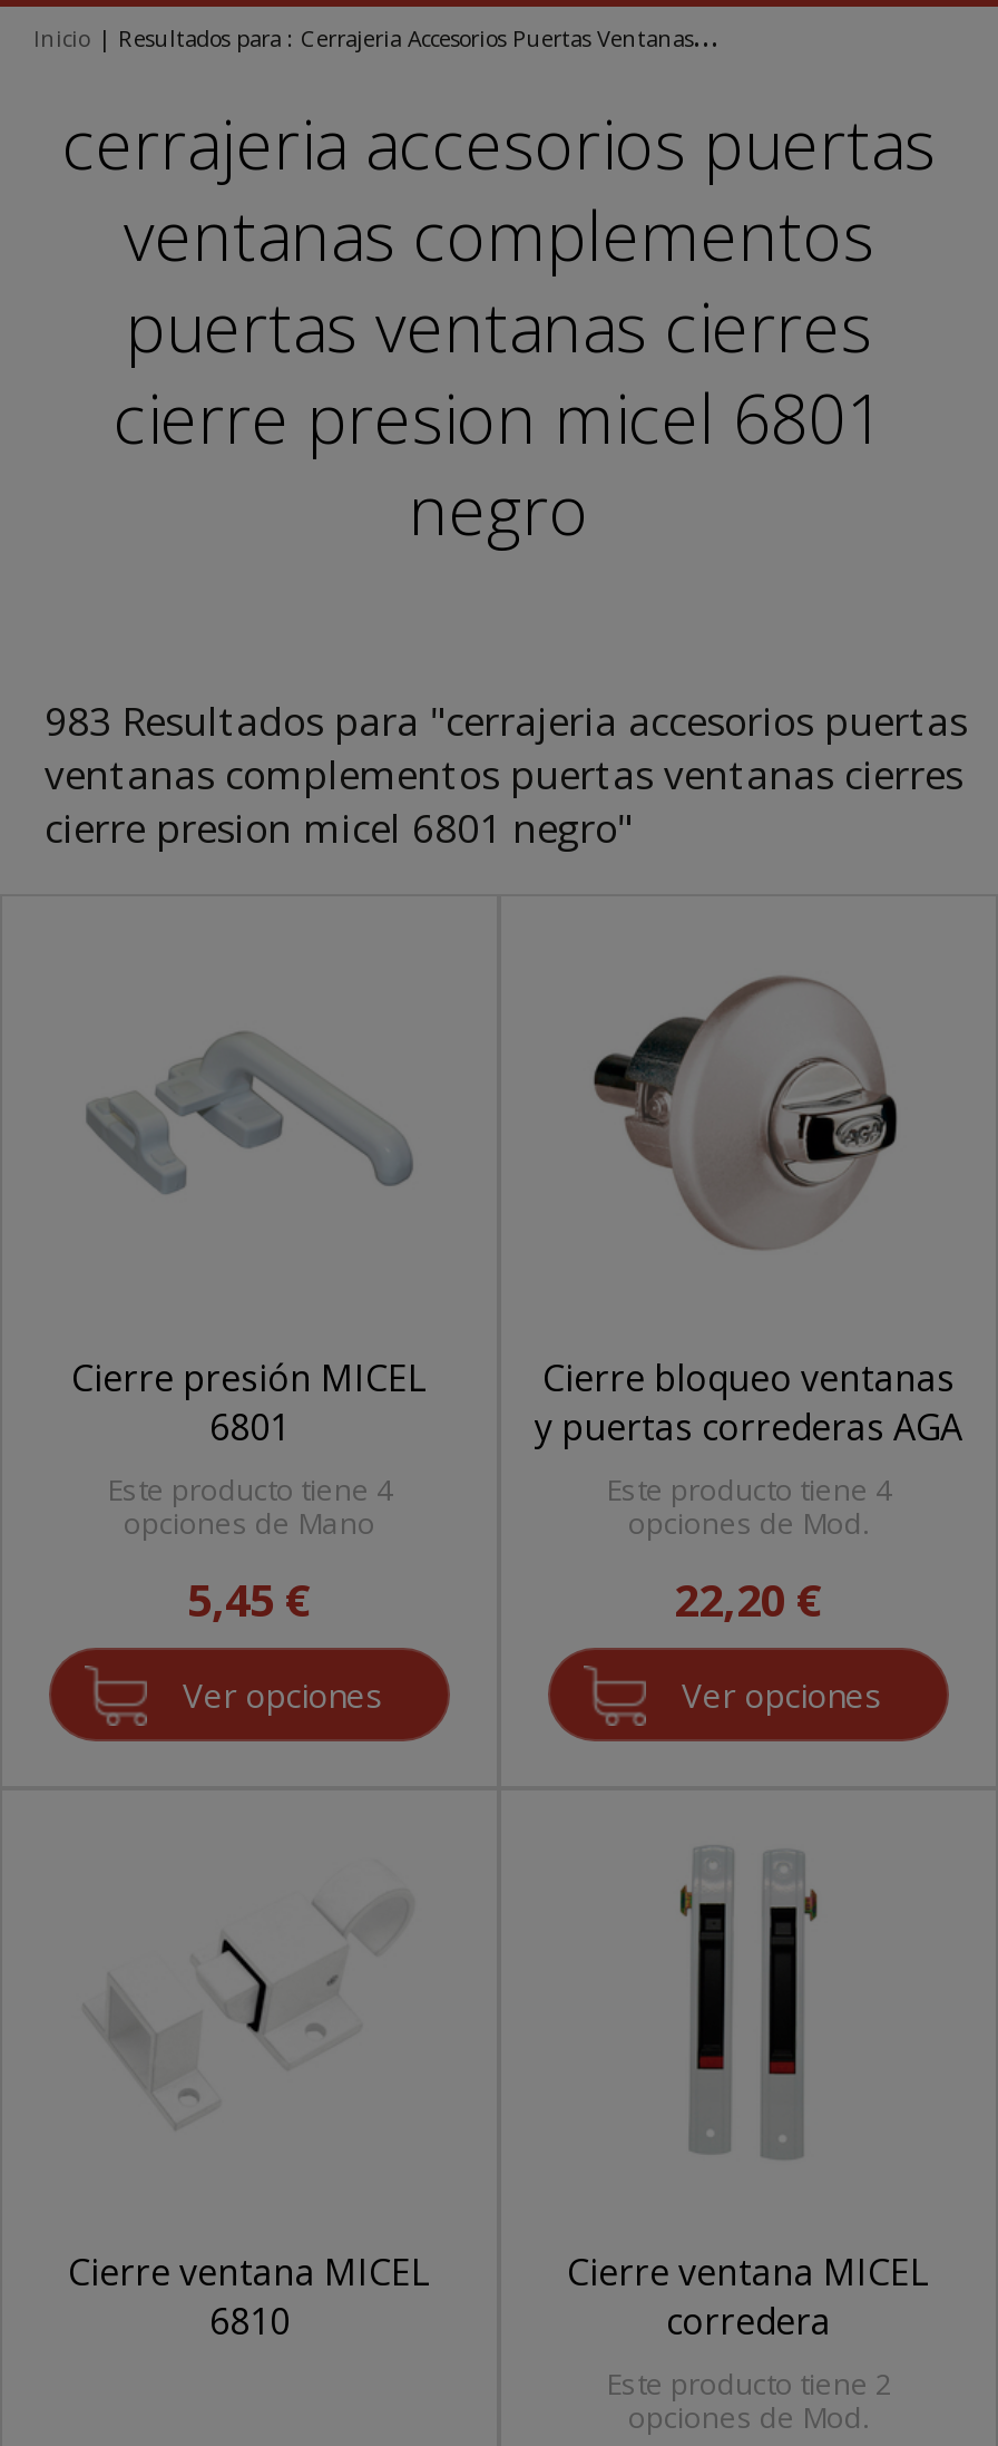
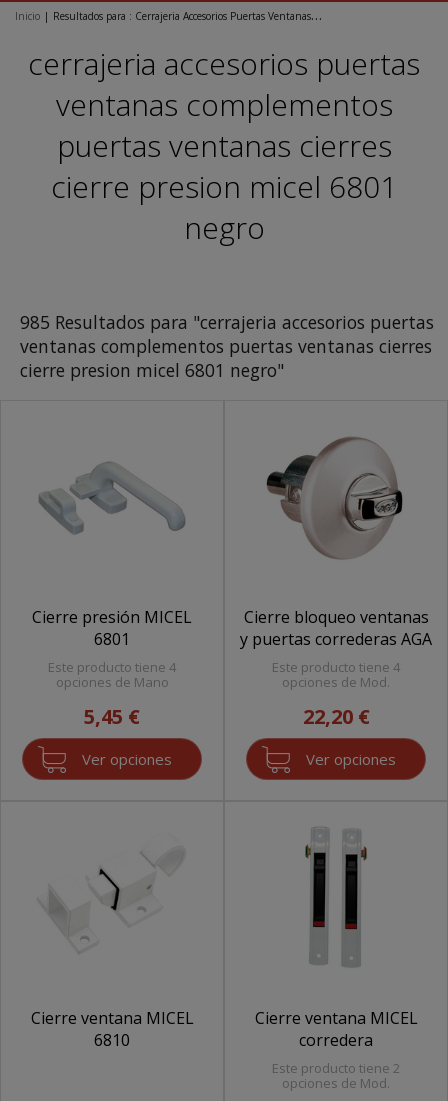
- 983 Resultados para "cerrajeria accesorios puertas
+ 985 Resultados para "cerrajeria accesorios puertas
